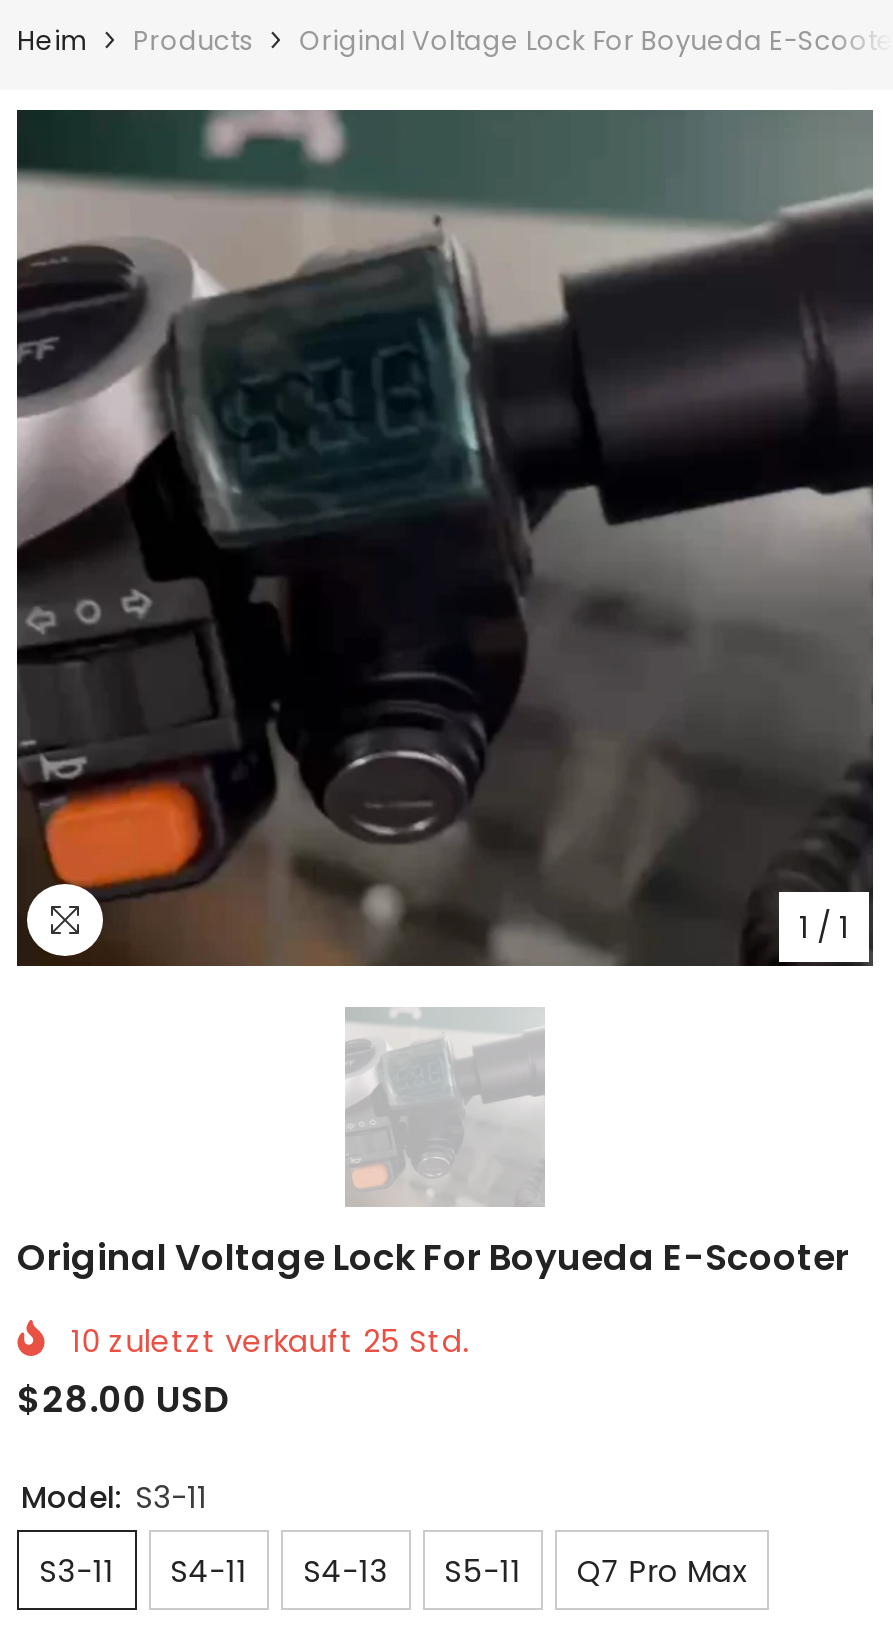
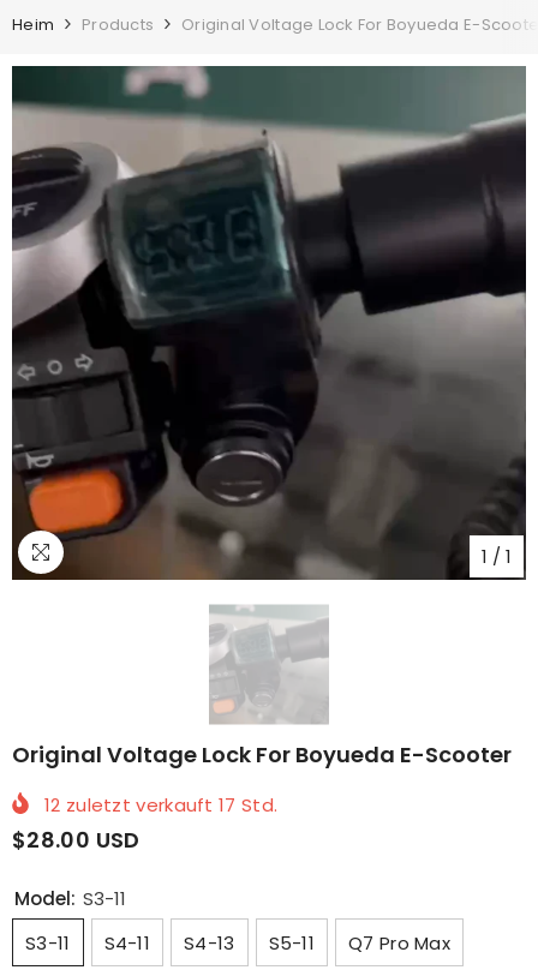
- 10 zuletzt verkauft 25 Std.
+ 12 zuletzt verkauft 17 Std.
